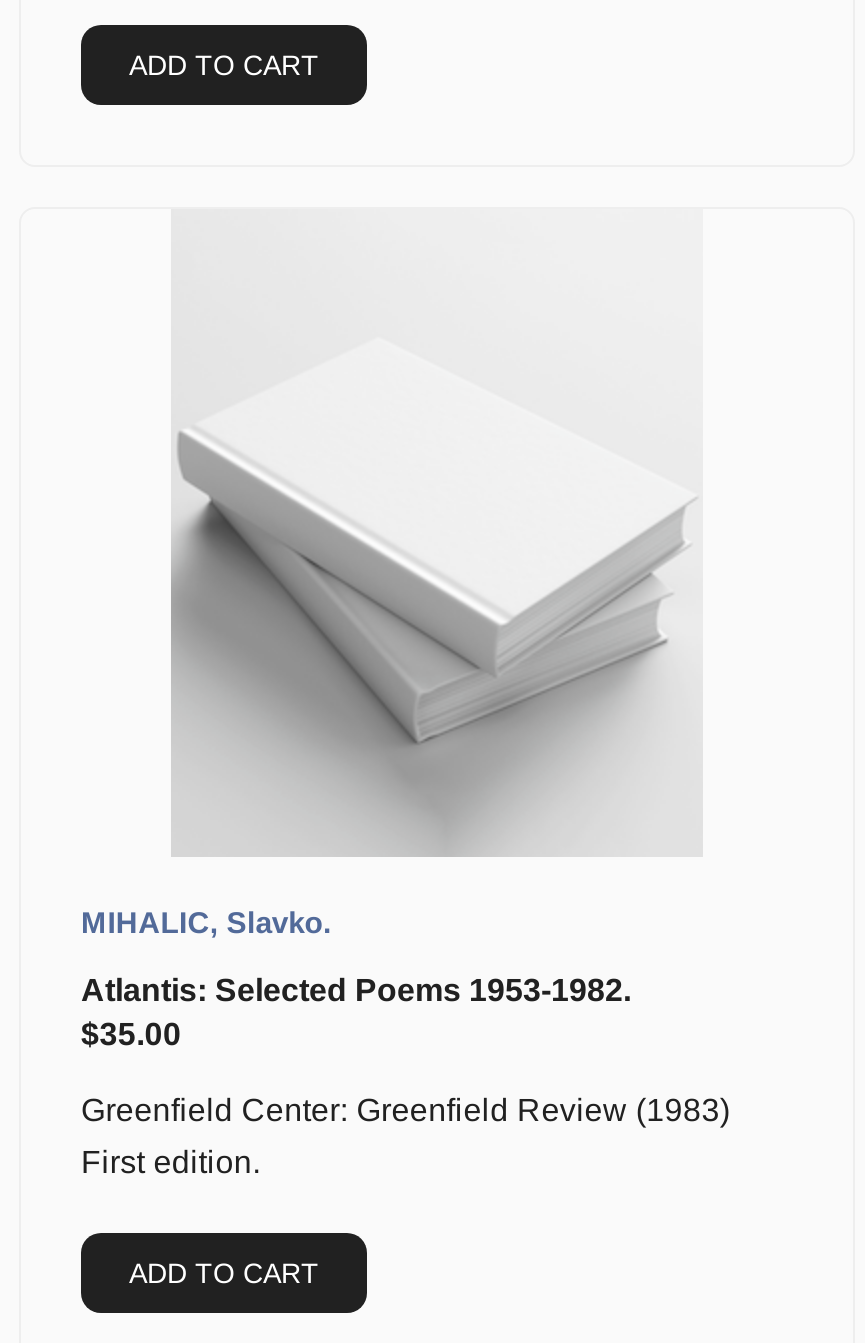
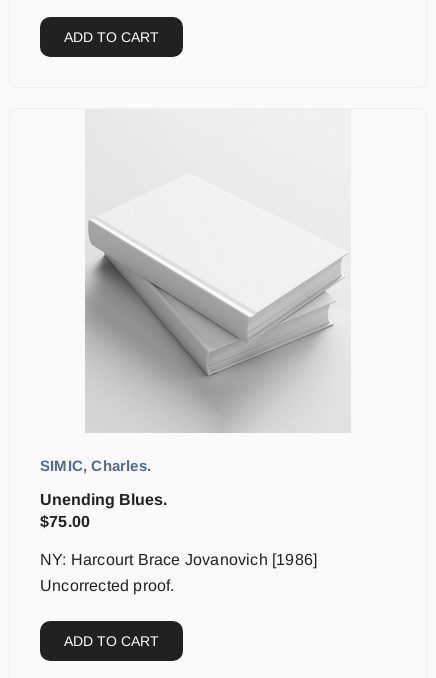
- MIHALIC, Slavko.
+ SIMIC, Charles.

- Atlantis: Selected Poems 1953-1982.
- $35.00
+ Unending Blues.
+ $75.00

- Greenfield Center: Greenfield Review (1983)
+ NY: Harcourt Brace Jovanovich [1986]

- First edition.
+ Uncorrected proof.
